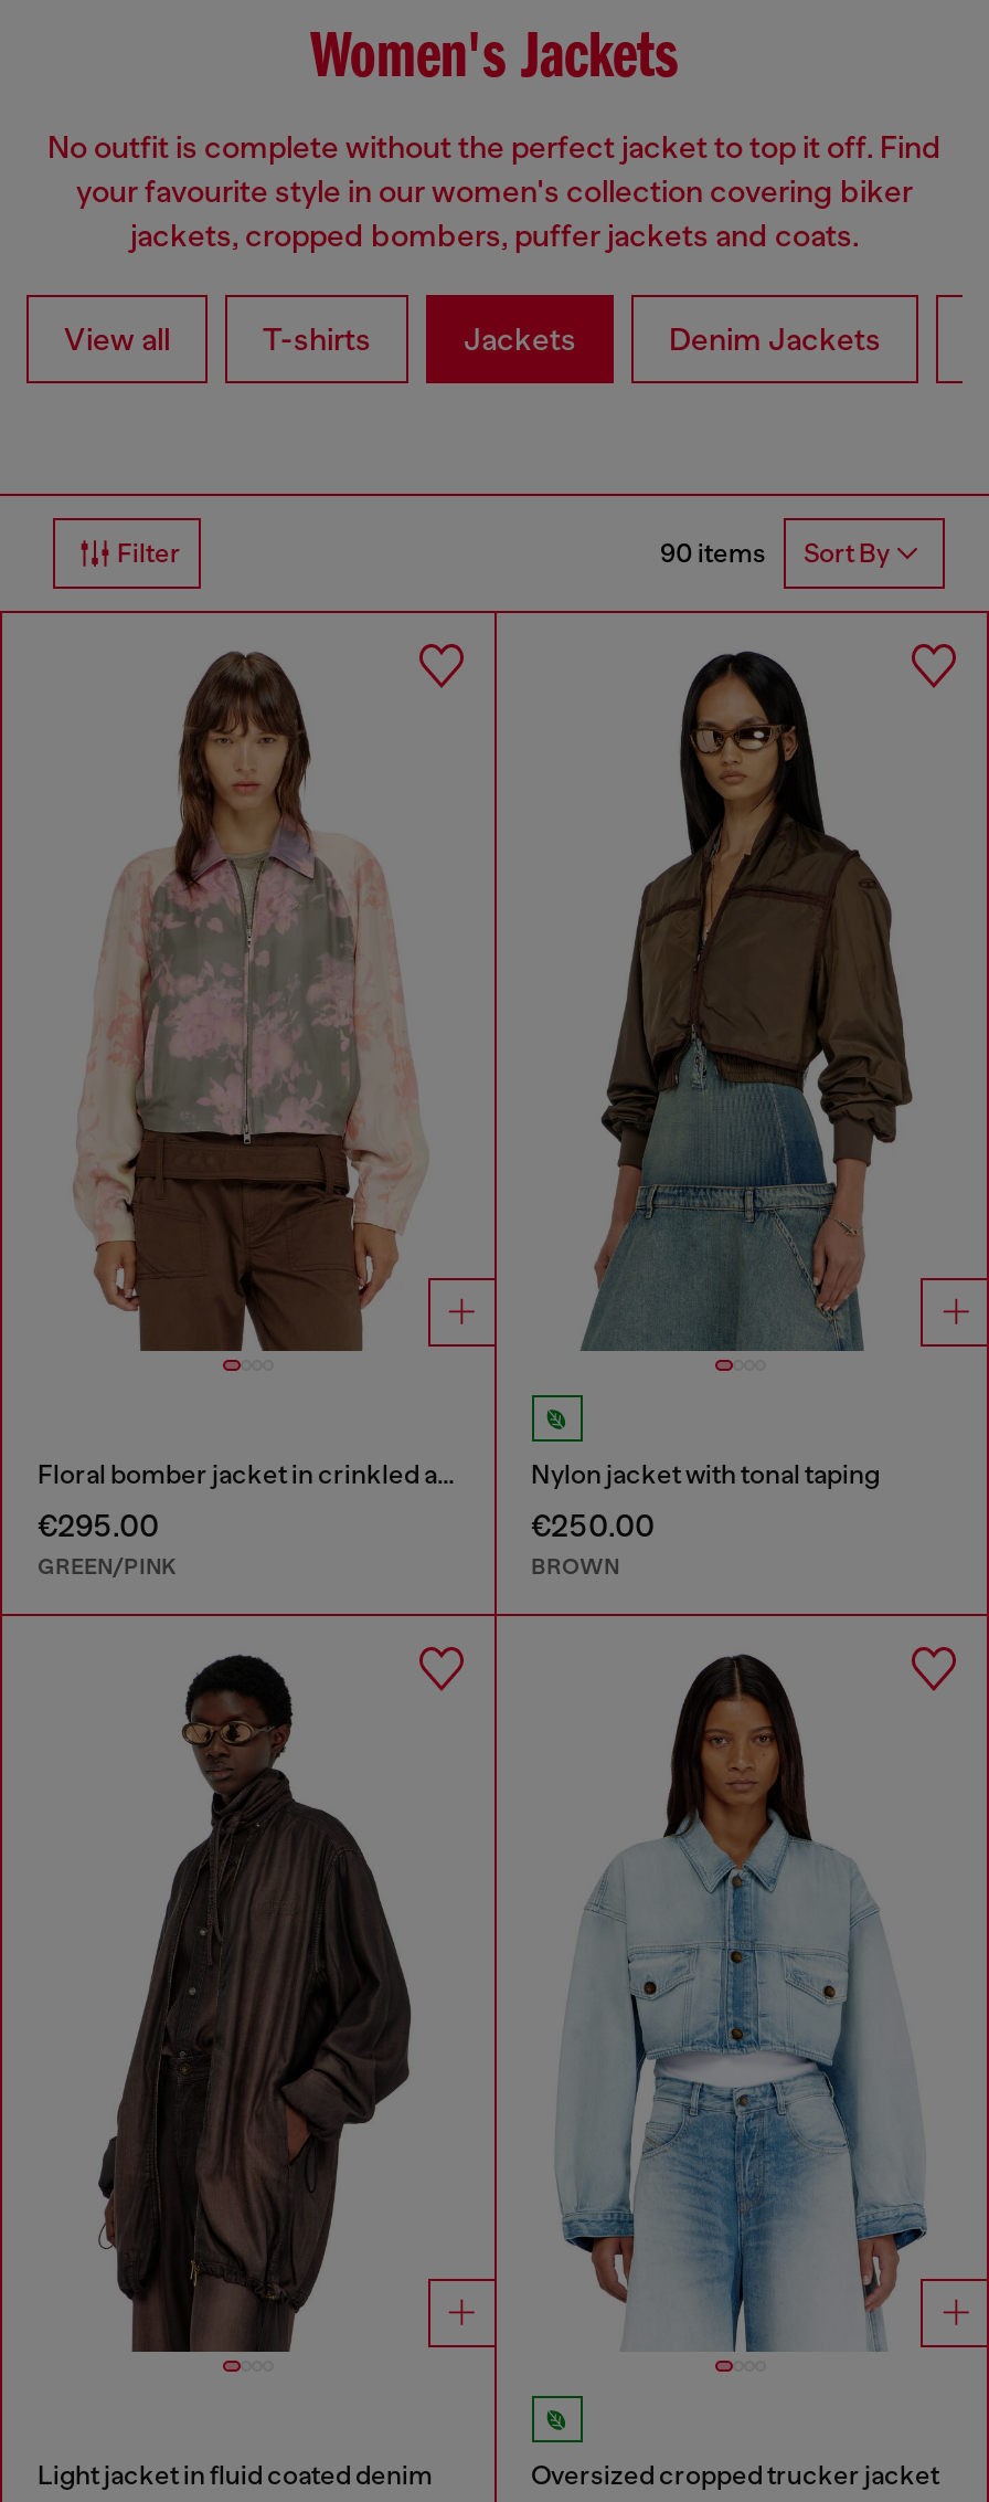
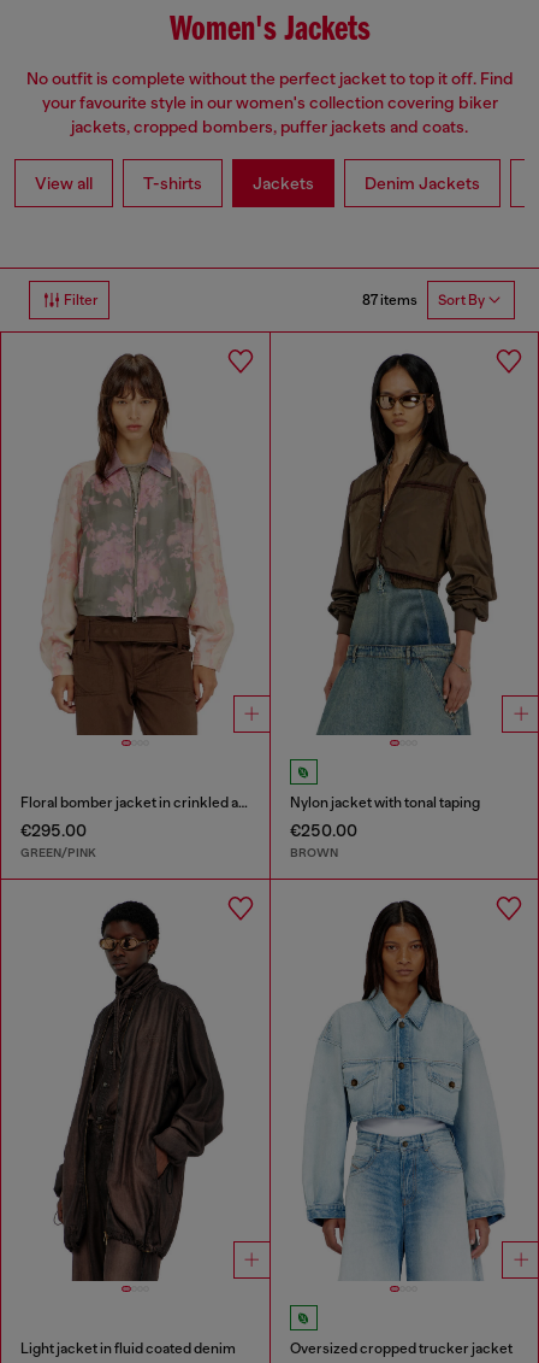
- 90 items Sort By
+ 87 items Sort By
